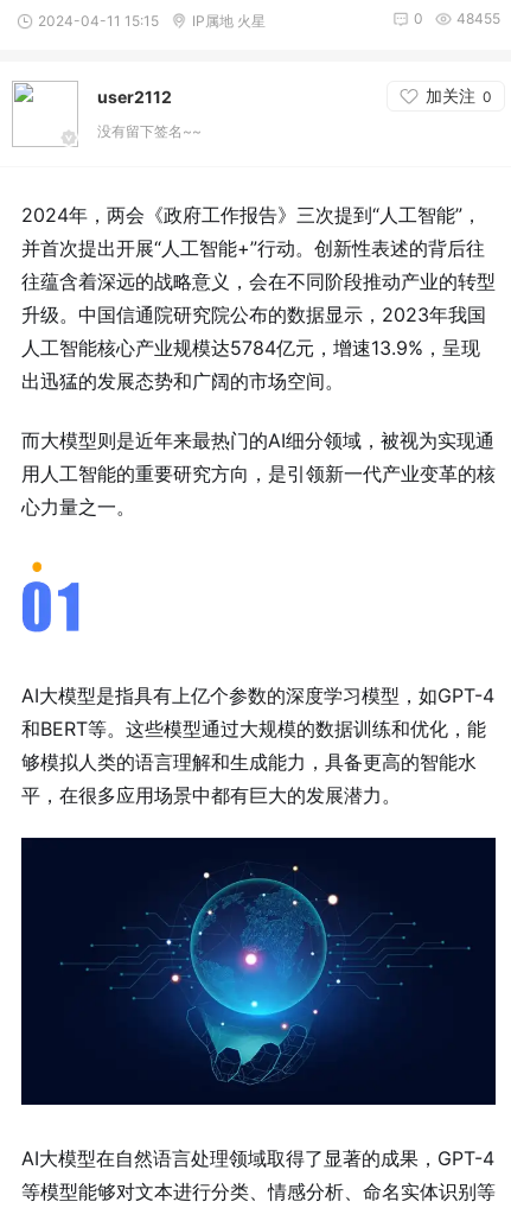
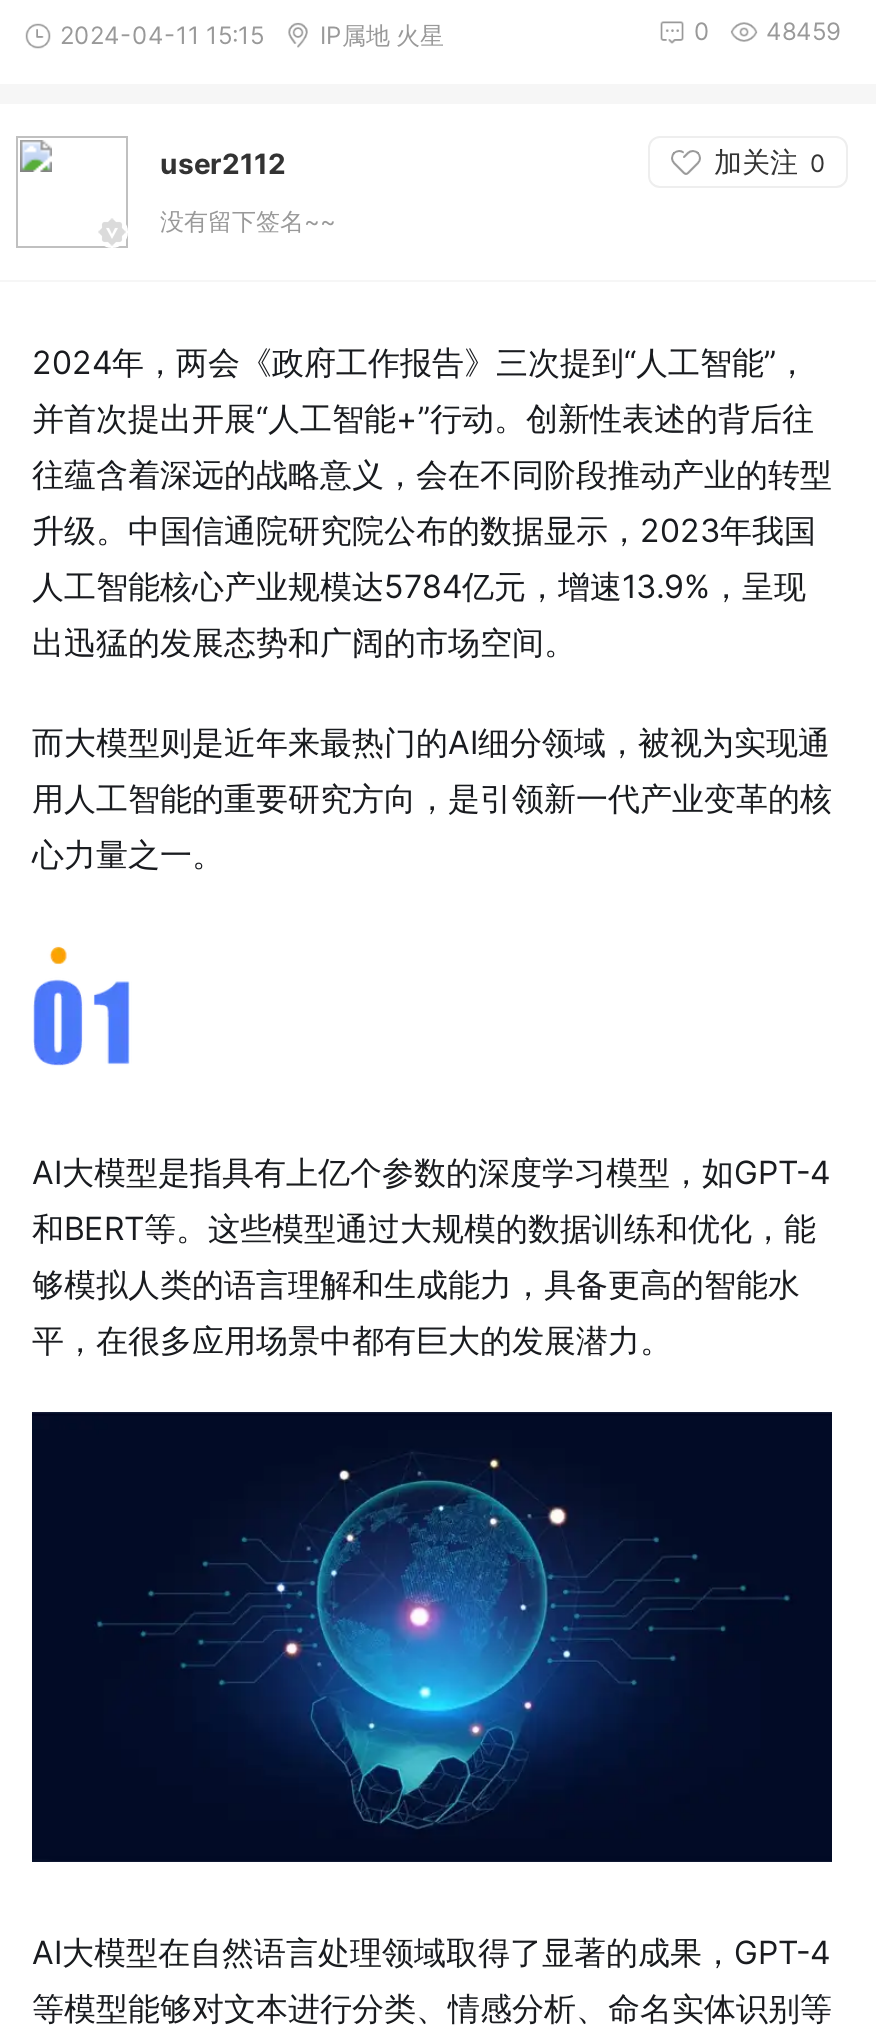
- 0 48455
+ 0 48459
